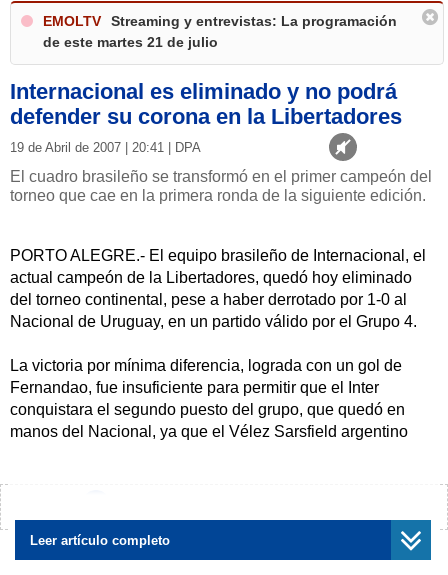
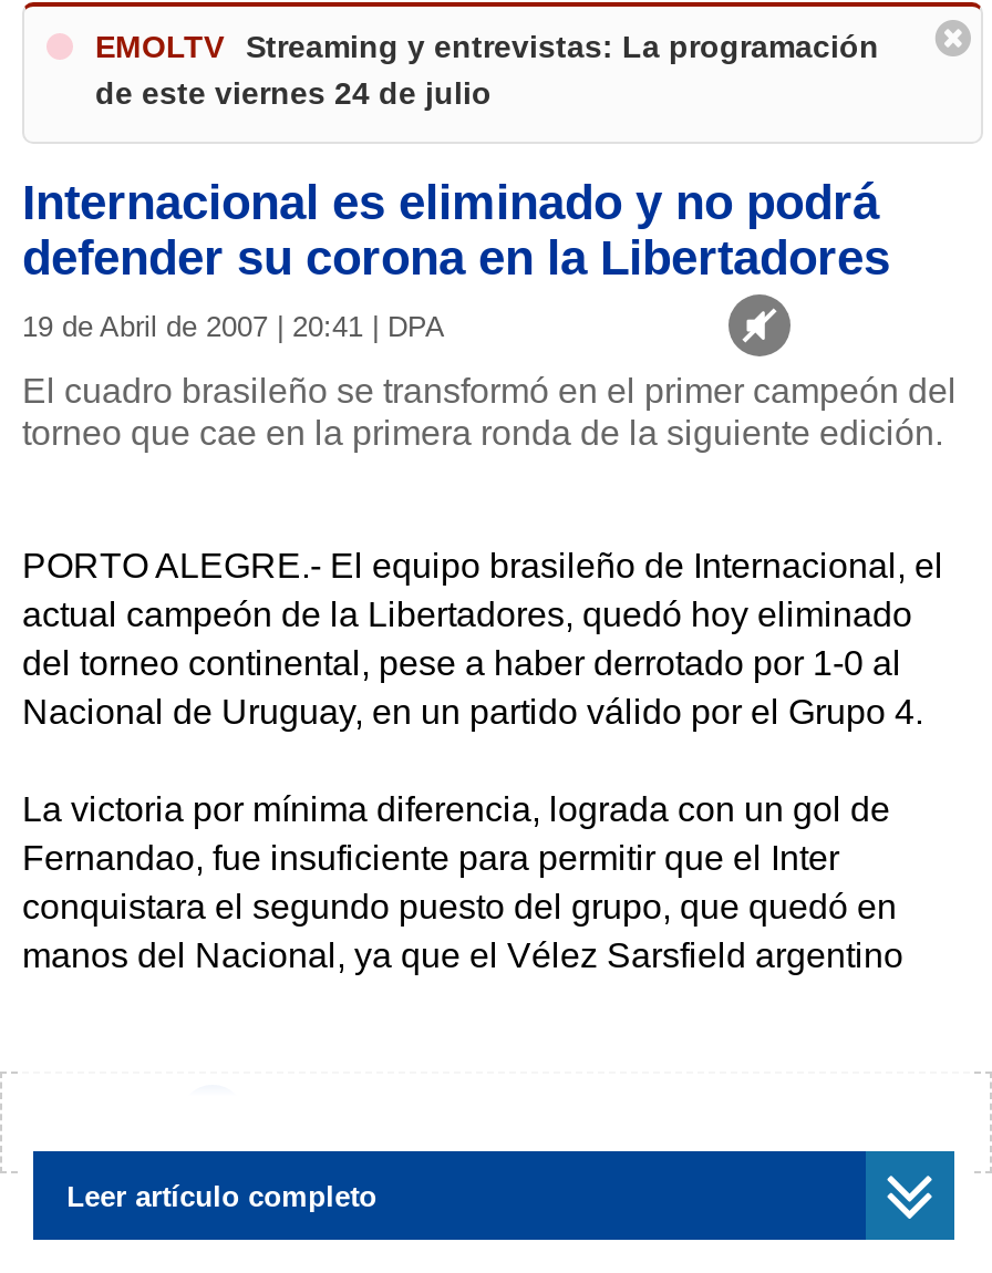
- de este martes 21 de julio
+ de este viernes 24 de julio
